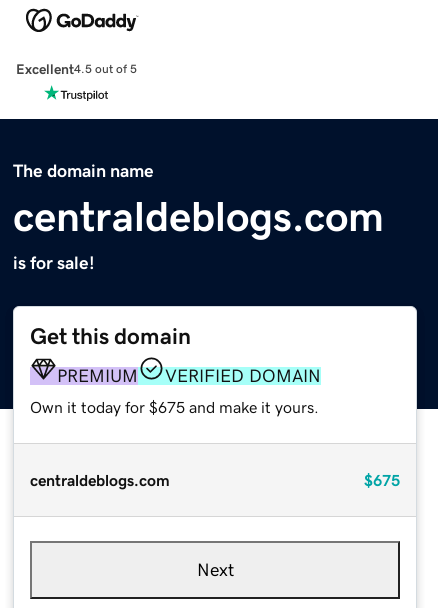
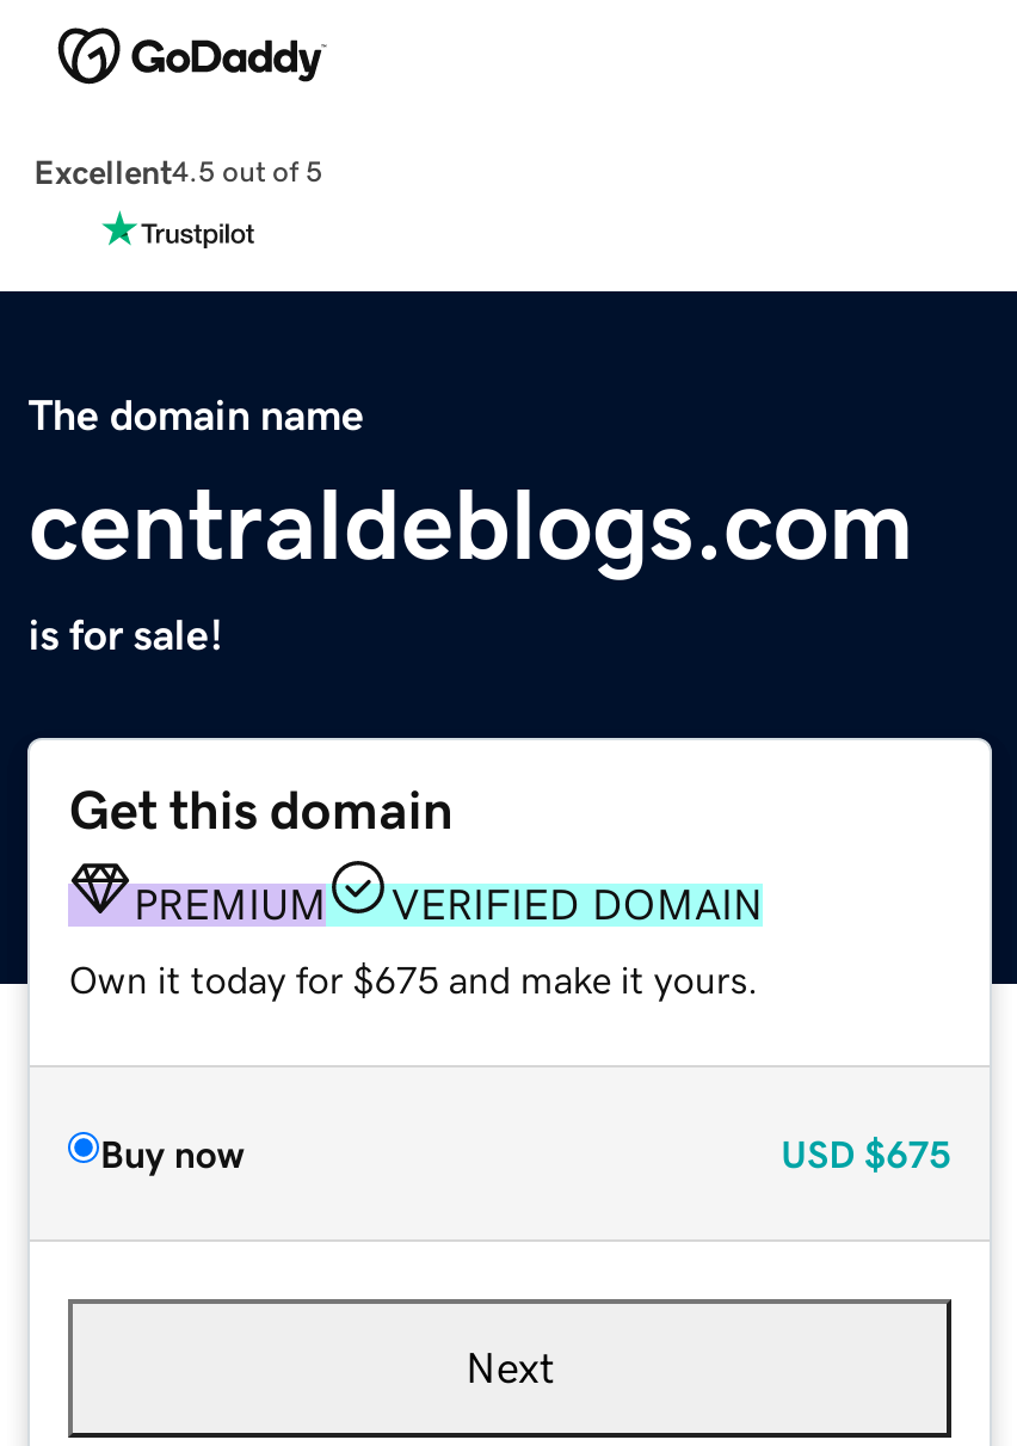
- centraldeblogs.com
- $675
+ Buy now
+ USD $675
